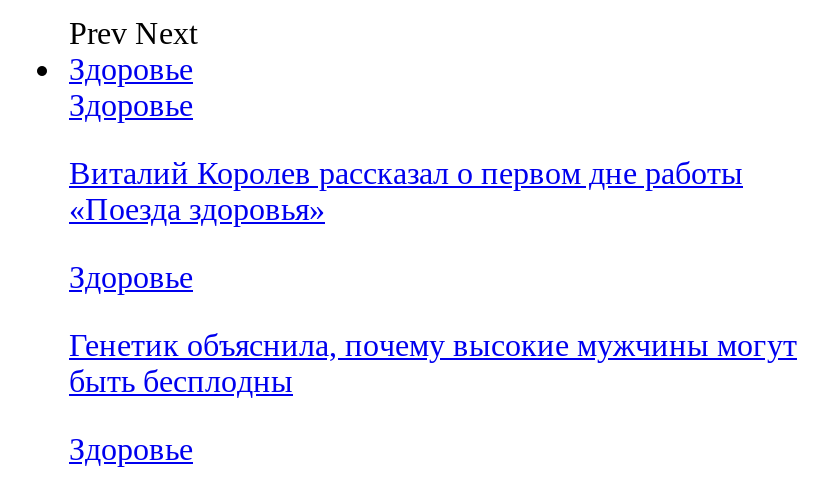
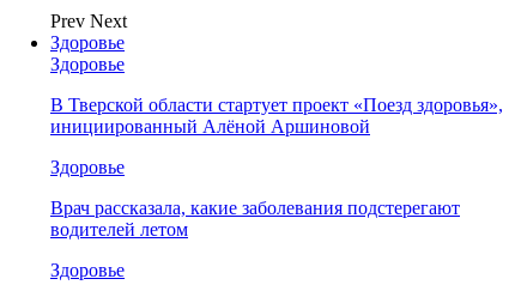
- Виталий Королев рассказал о первом дне работы
- «Поезда здоровья»
+ В Тверской области стартует проект «Поезд здоровья»,
+ инициированный Алёной Аршиновой

- Генетик объяснила, почему высокие мужчины могут
- быть бесплодны
+ Врач рассказала, какие заболевания подстерегают
+ водителей летом
